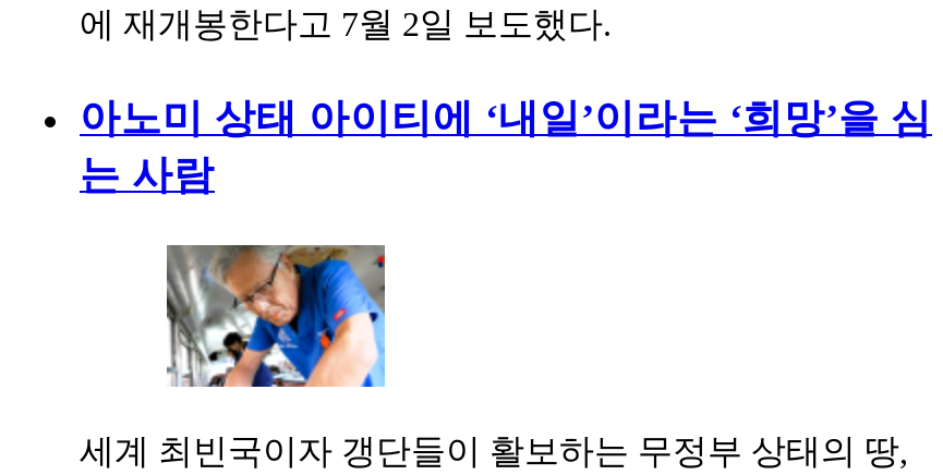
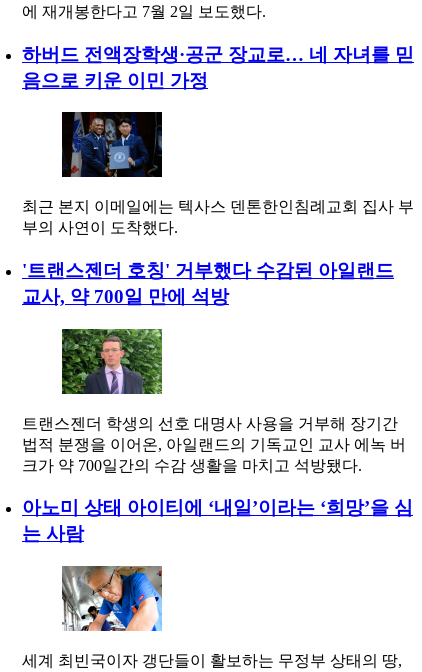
+ 하버드 전액장학생·공군 장교로… 네 자녀를 믿
+ 음으로 키운 이민 가정

+ [image]
+ 최근 본지 이메일에는 텍사스 덴톤한인침례교회 집사 부
+ 부의 사연이 도착했다.
+ '트랜스젠더 호칭' 거부했다 수감된 아일랜드
+ 교사, 약 700일 만에 석방

+ [image]
+ 트랜스젠더 학생의 선호 대명사 사용을 거부해 장기간
+ 법적 분쟁을 이어온, 아일랜드의 기독교인 교사 에녹 버
+ 크가 약 700일간의 수감 생활을 마치고 석방됐다.
